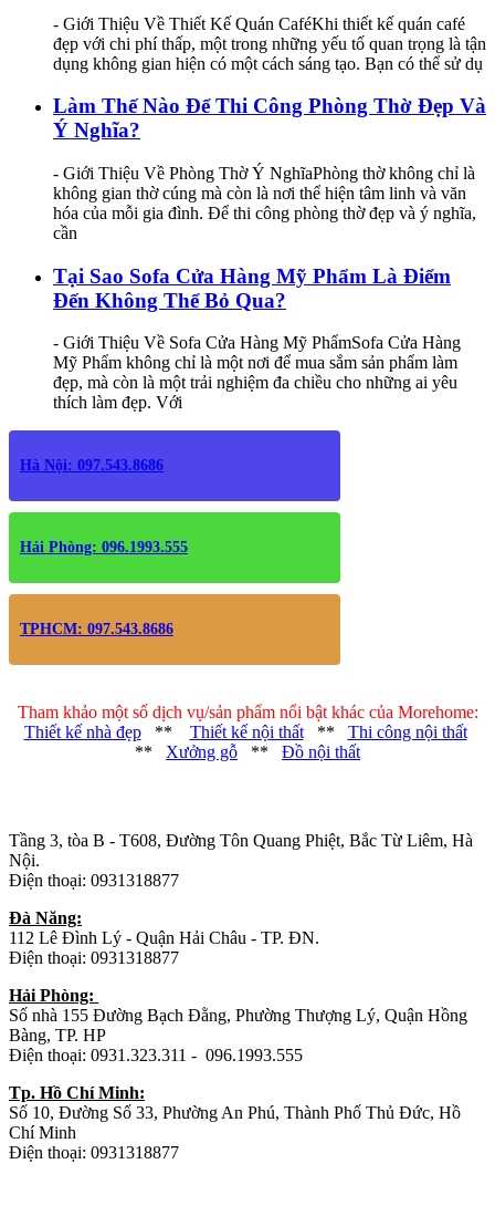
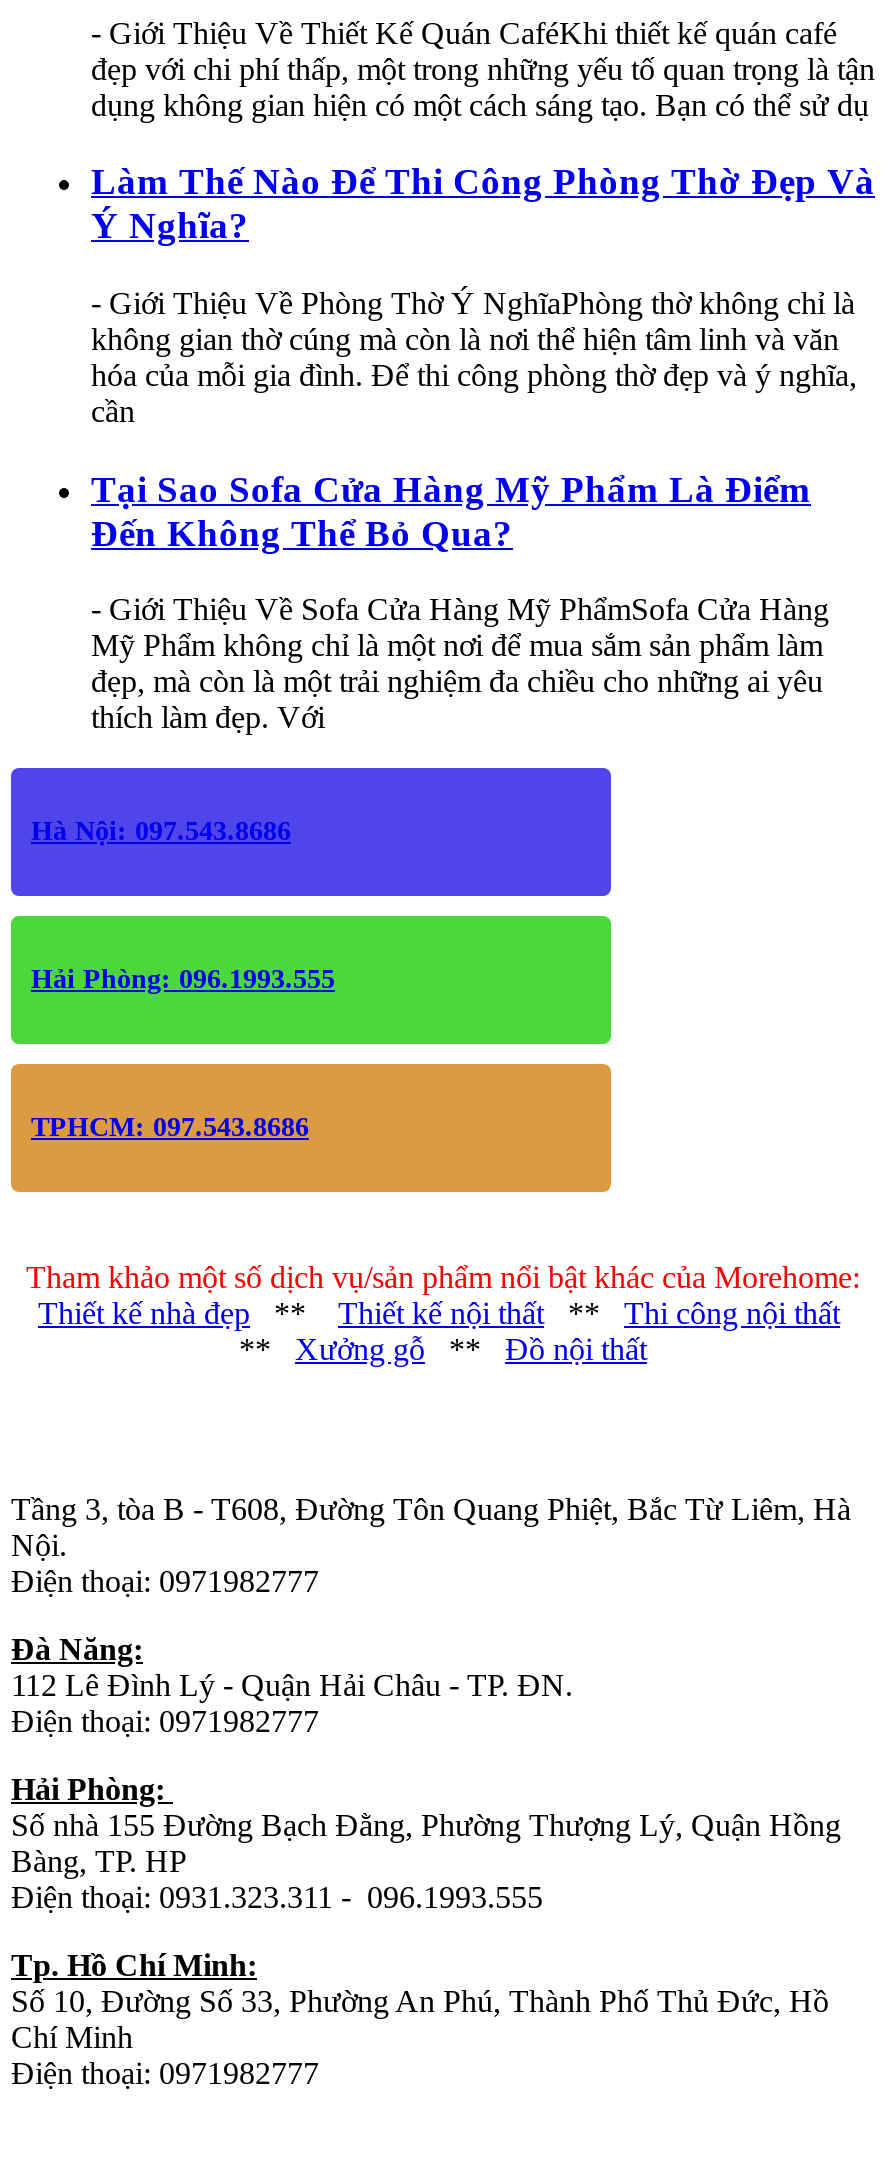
- Điện thoại: 0931318877
+ Điện thoại: 0971982777

- Điện thoại: 0931318877
+ Điện thoại: 0971982777

- Điện thoại: 0931318877
+ Điện thoại: 0971982777
